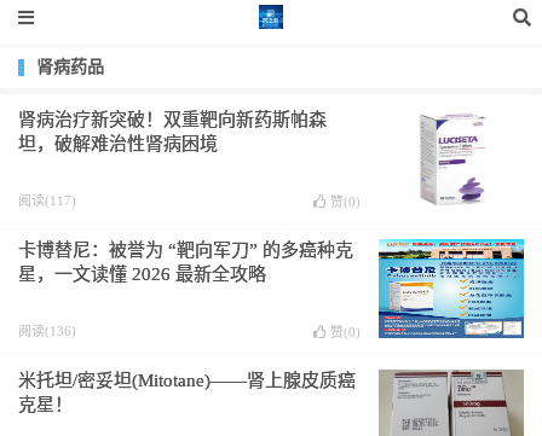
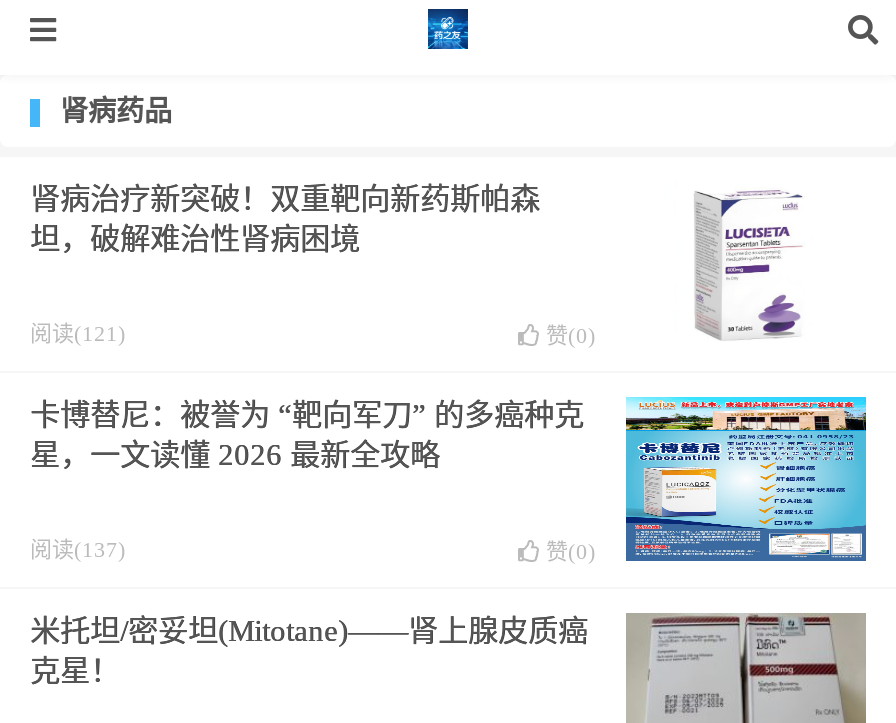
- 阅读(117)
+ 阅读(121)

- 阅读(136)
+ 阅读(137)
